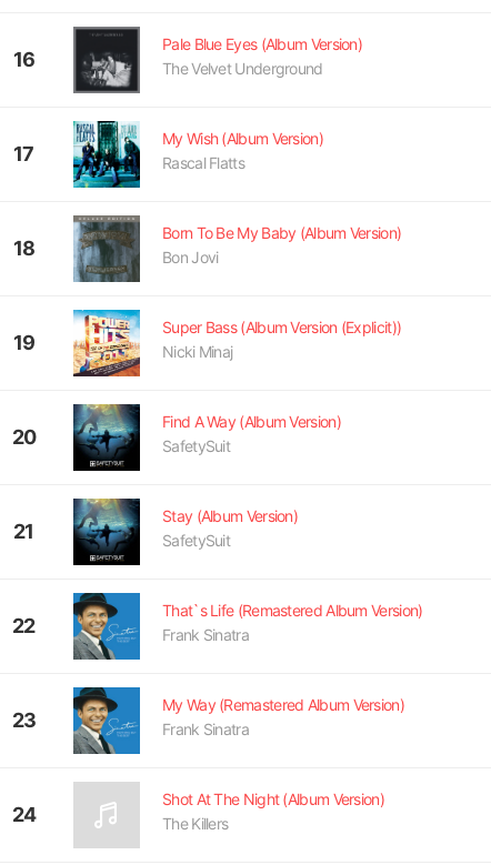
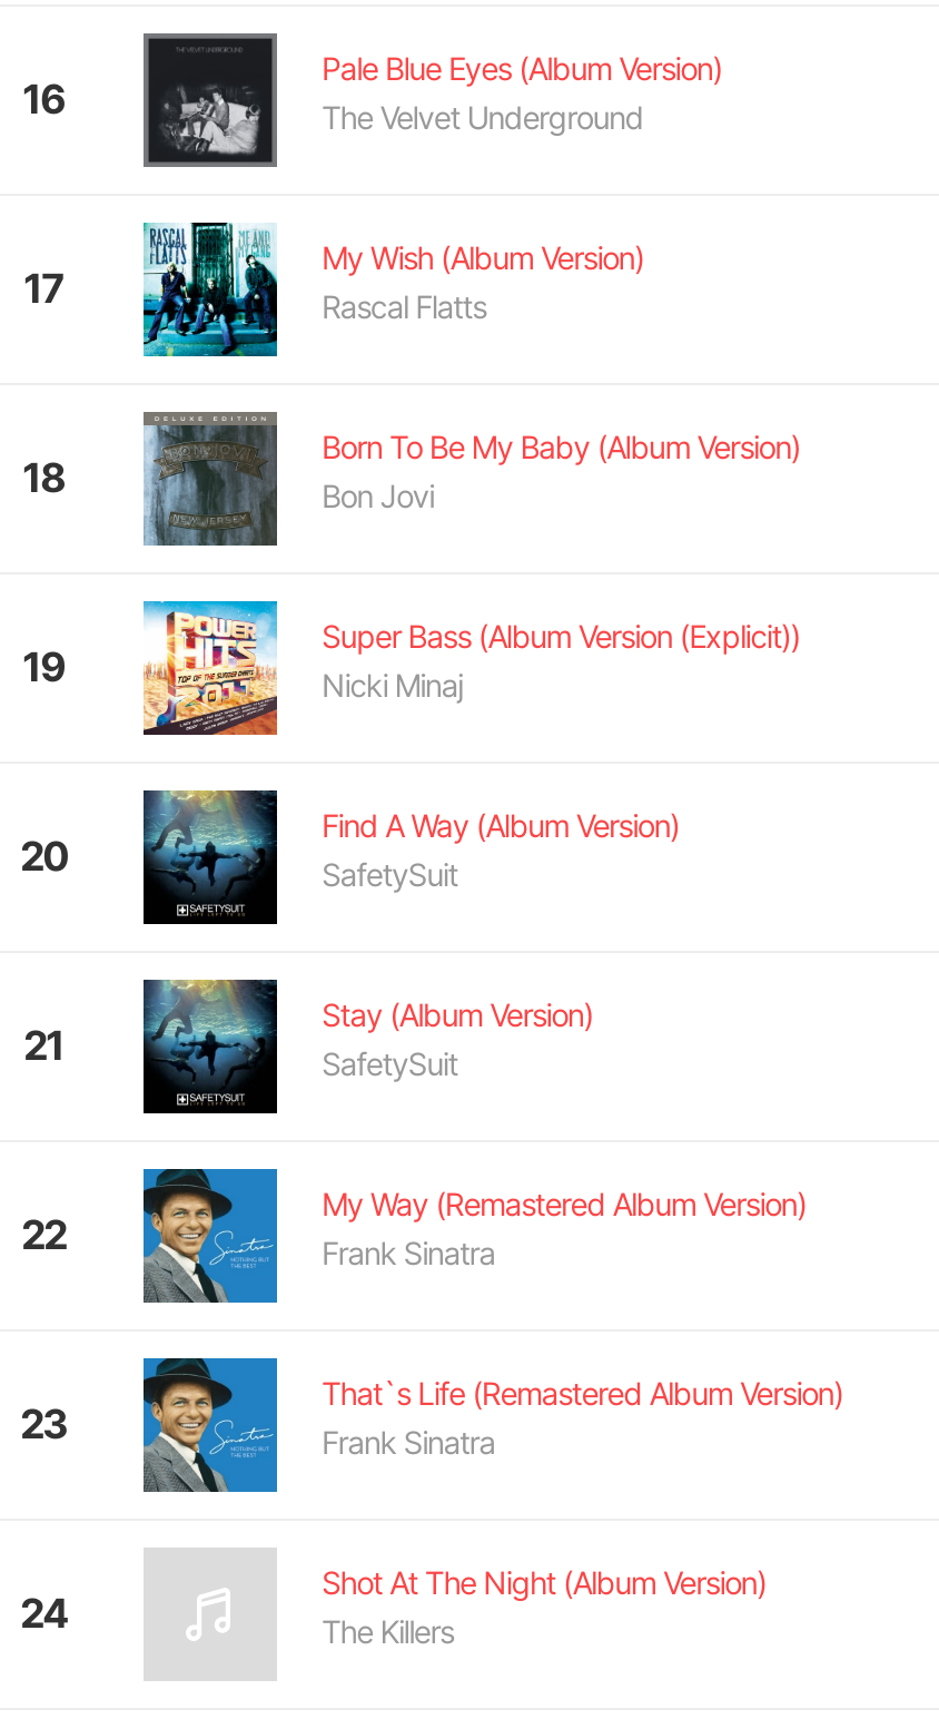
moved down: That`s Life (Remastered Album Version)

moved up: My Way (Remastered Album Version)
